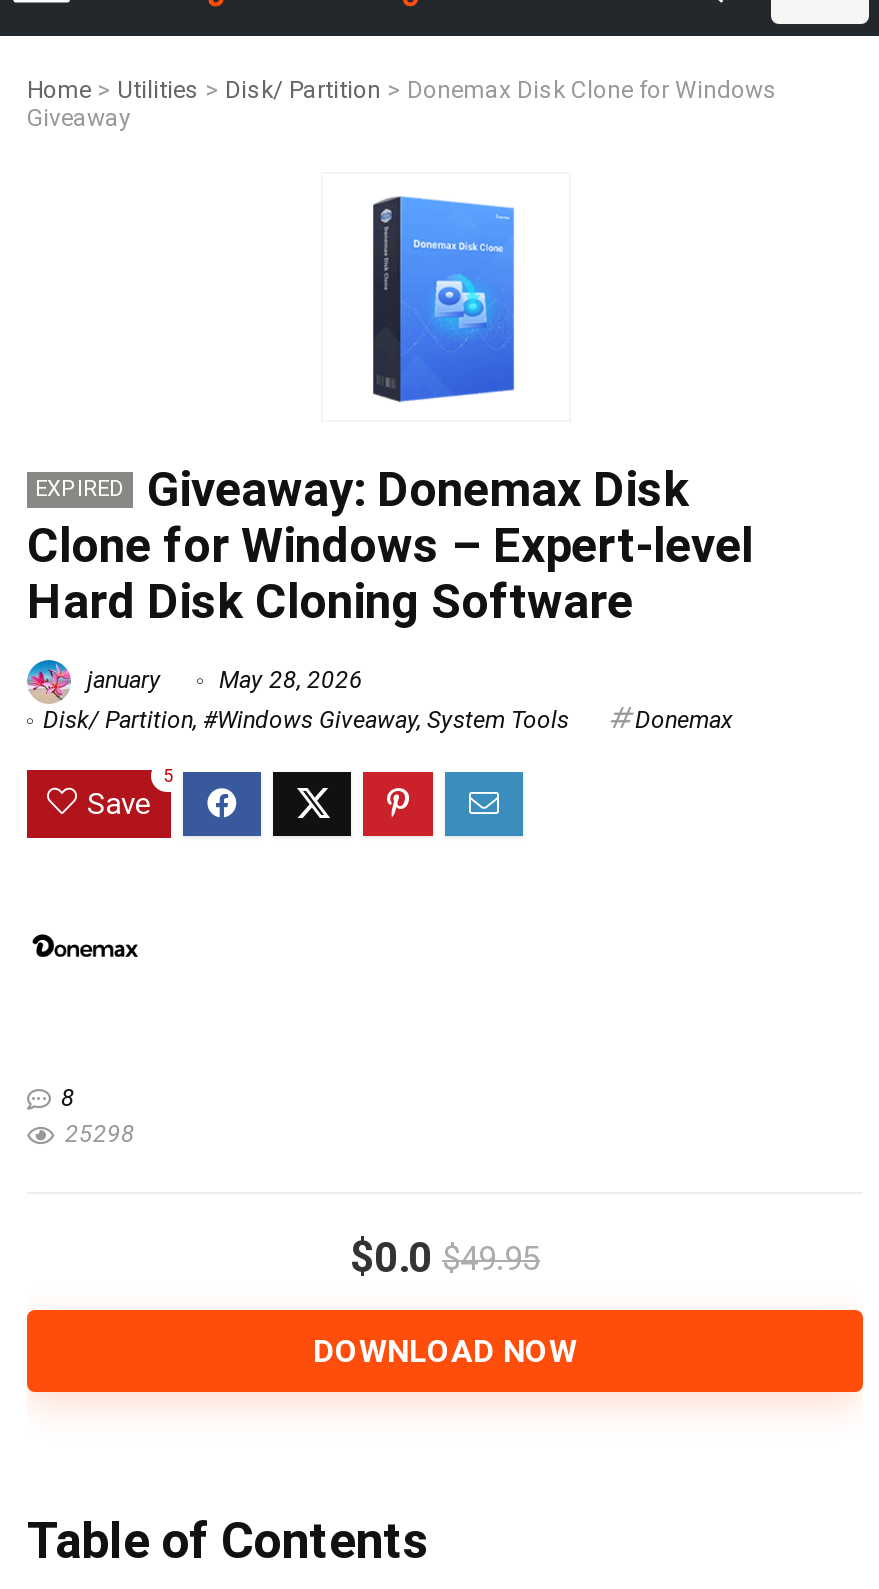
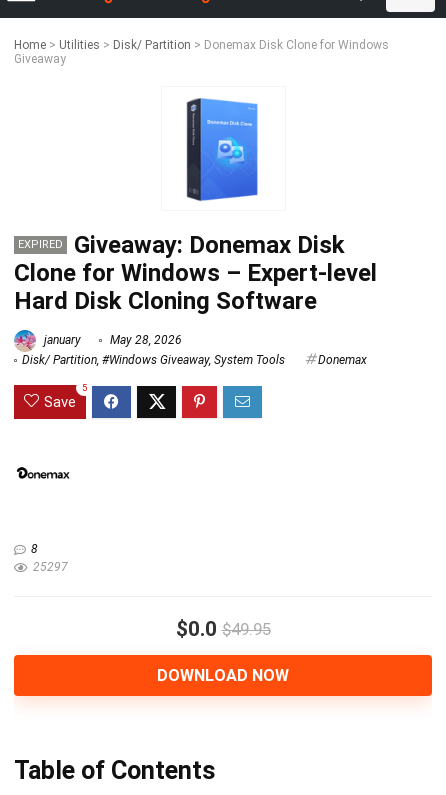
- 25298
+ 25297
